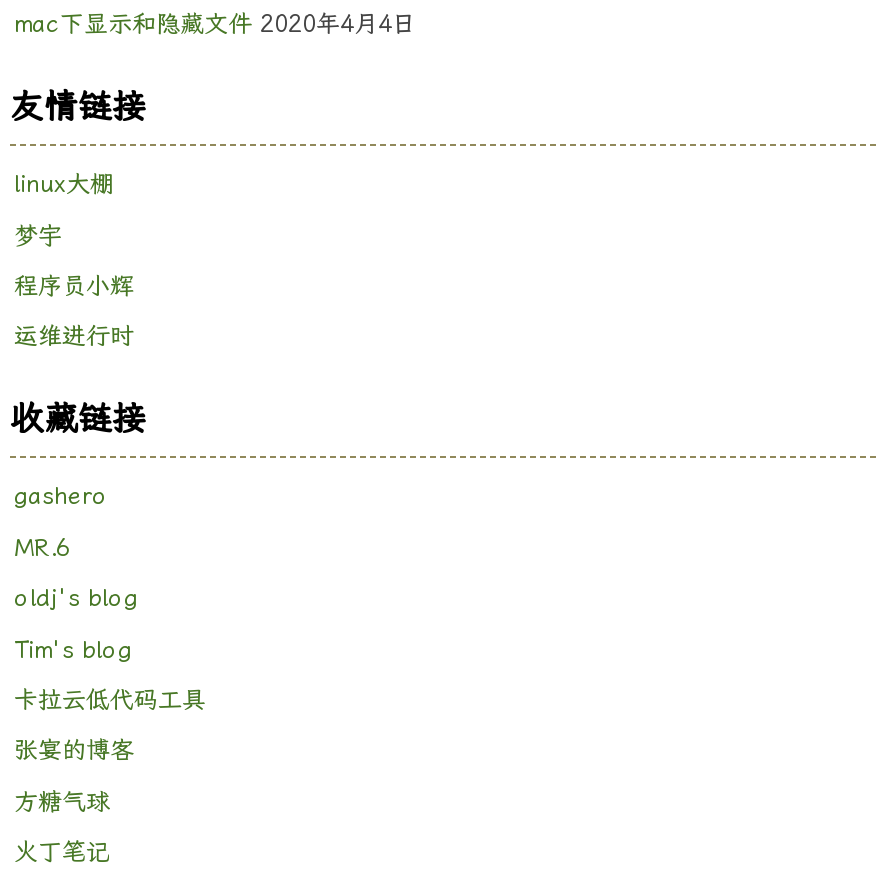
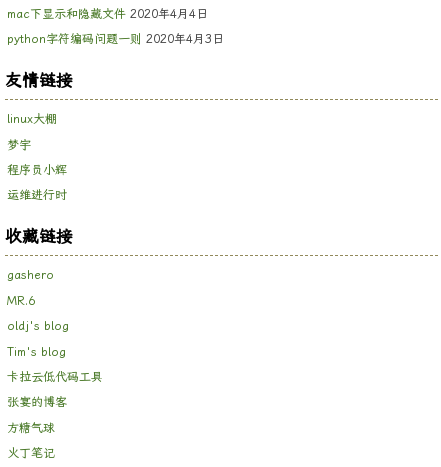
+ python字符编码问题一则 2020年4月3日
